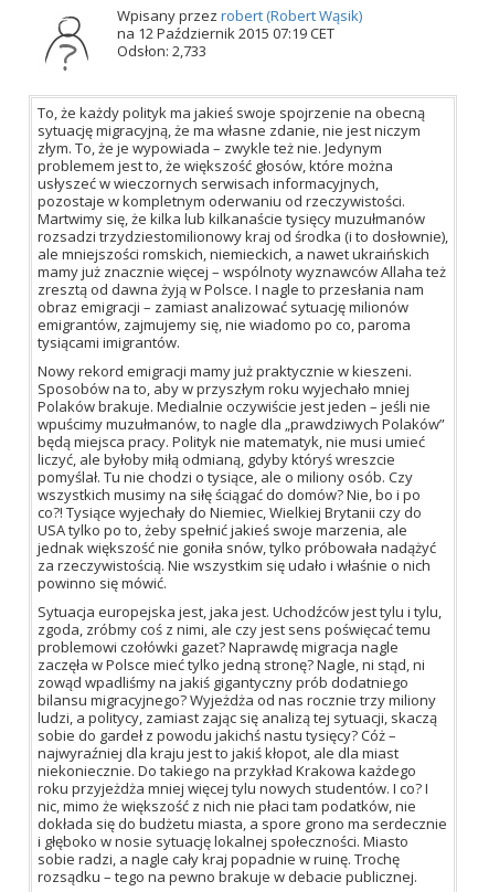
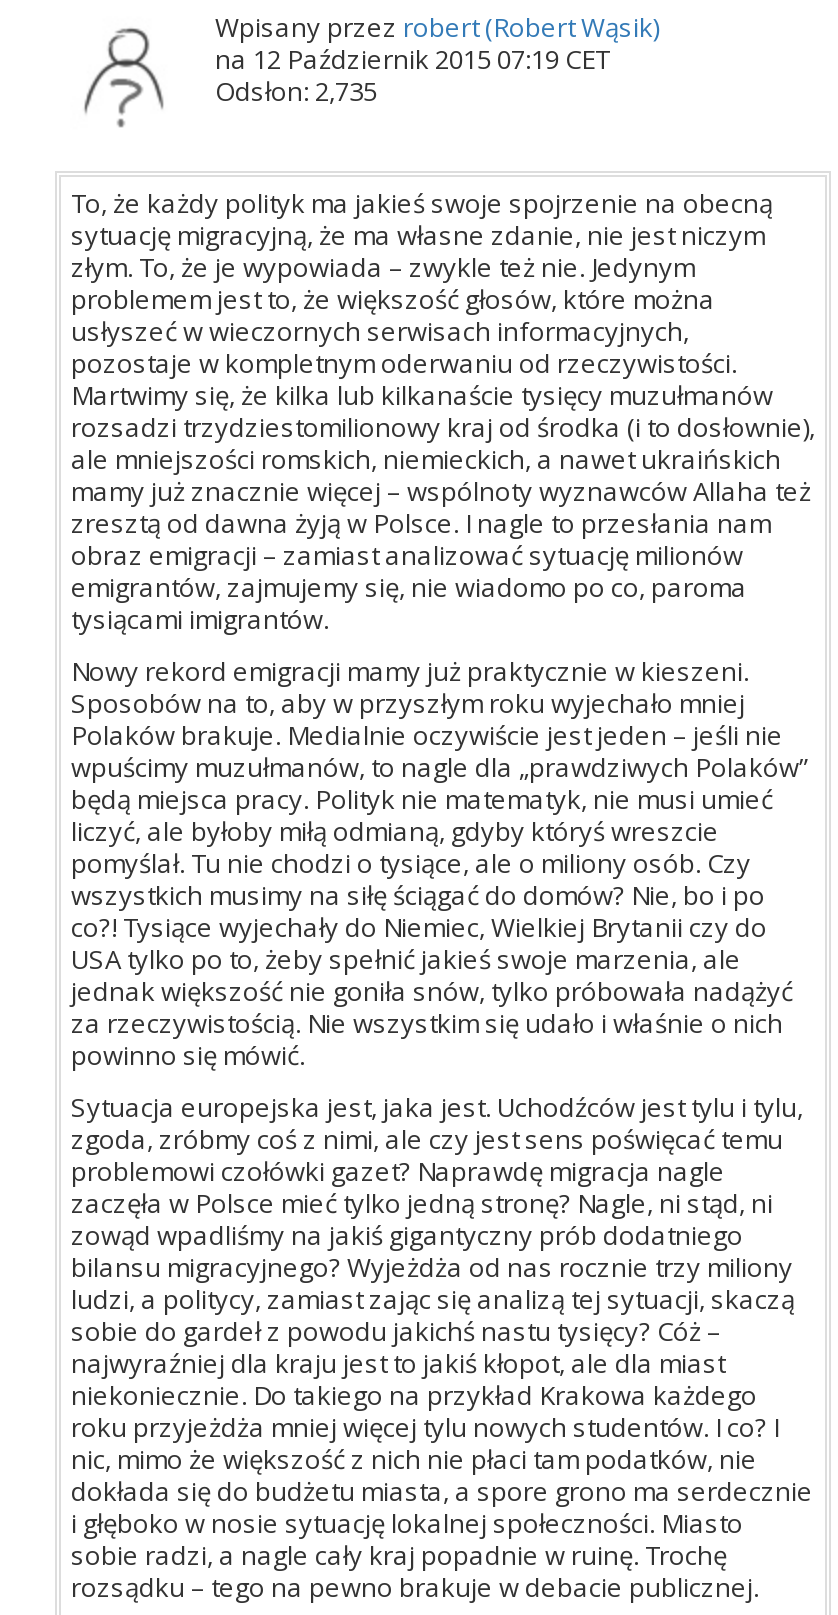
- Odsłon: 2,733
+ Odsłon: 2,735
